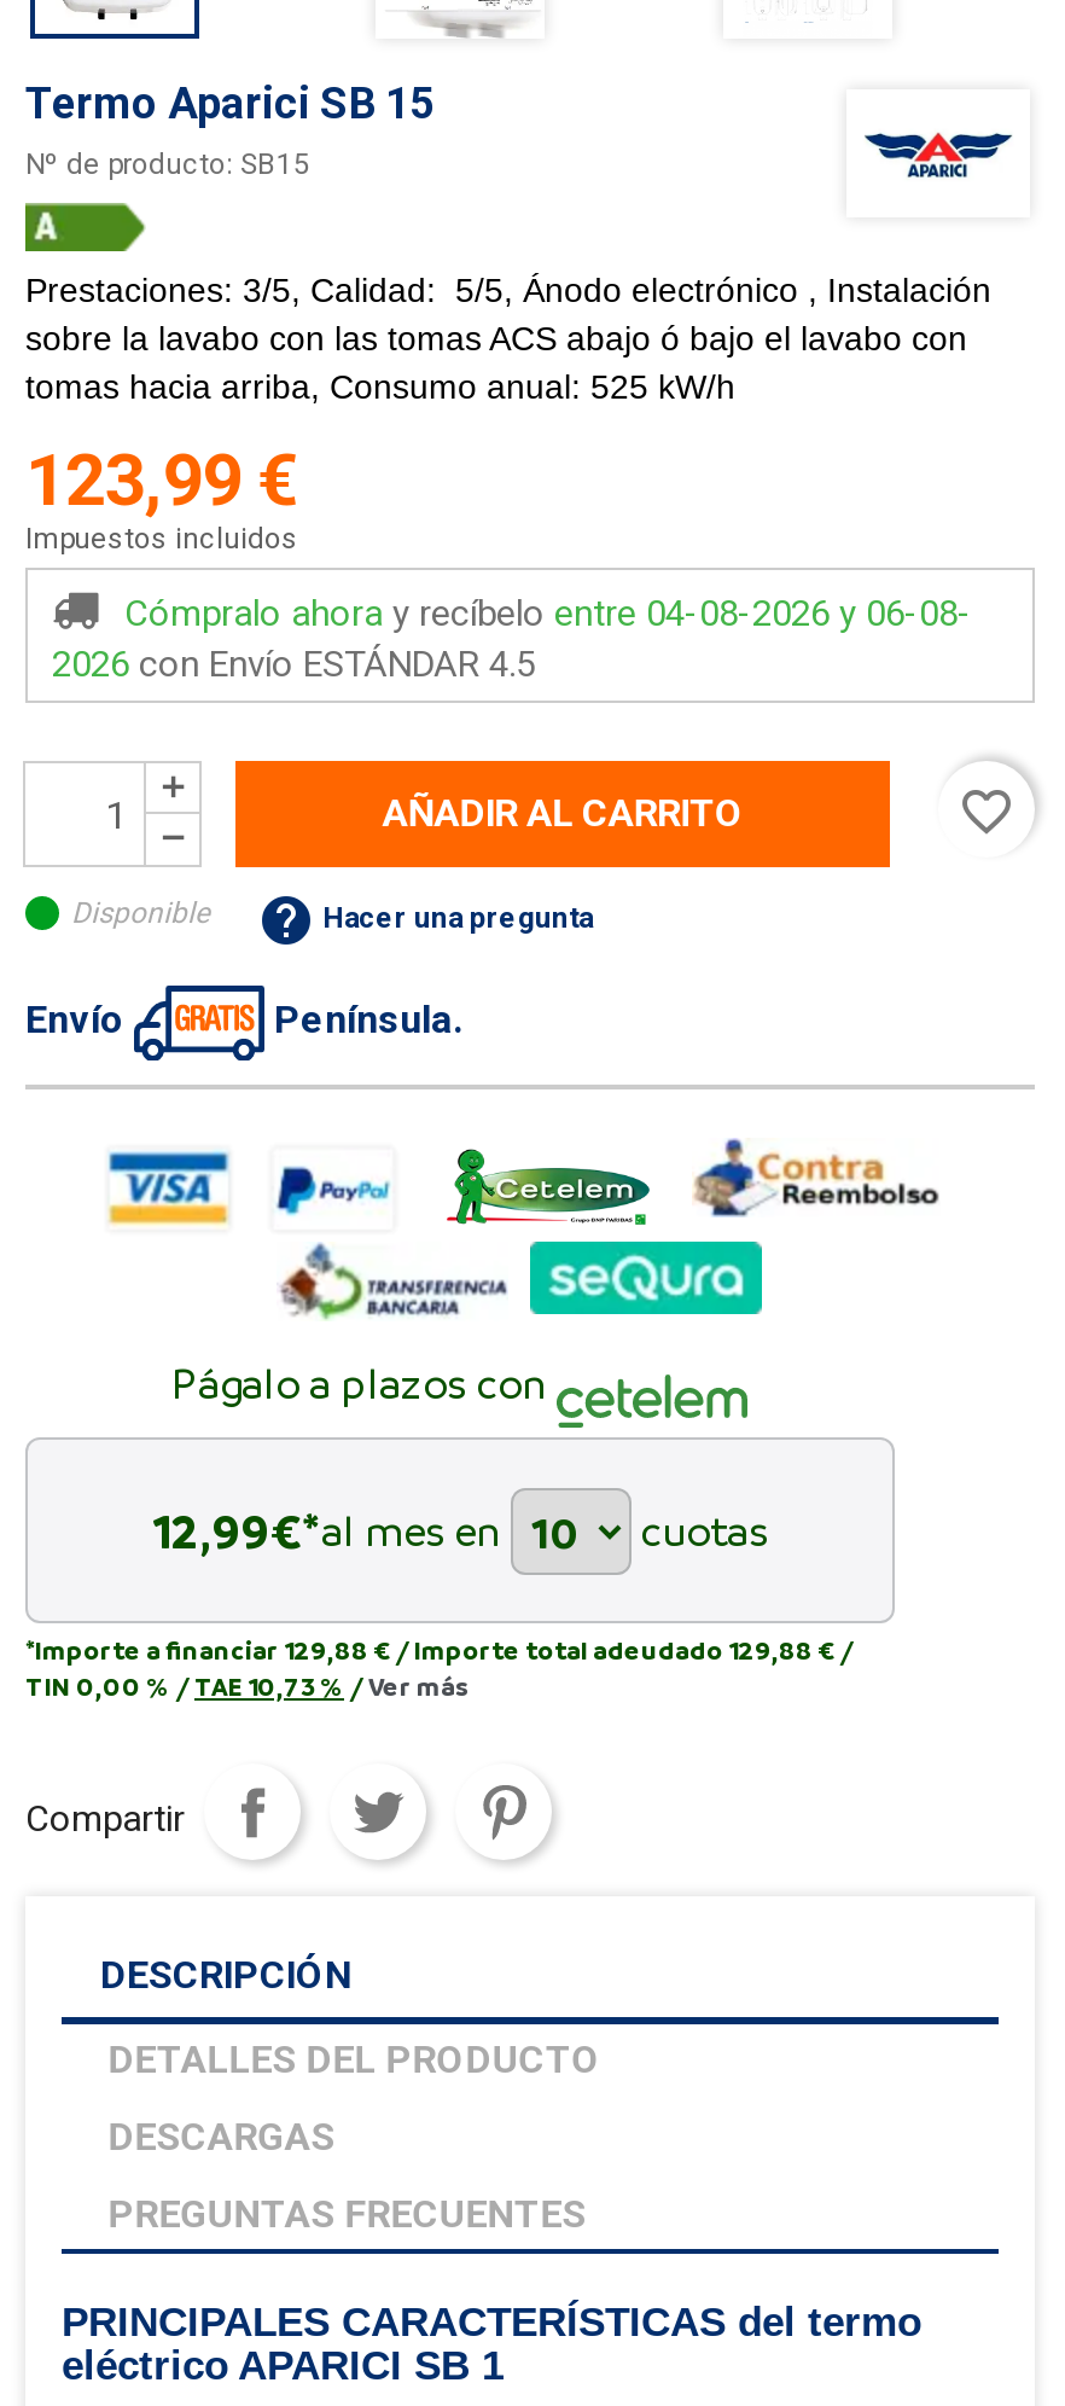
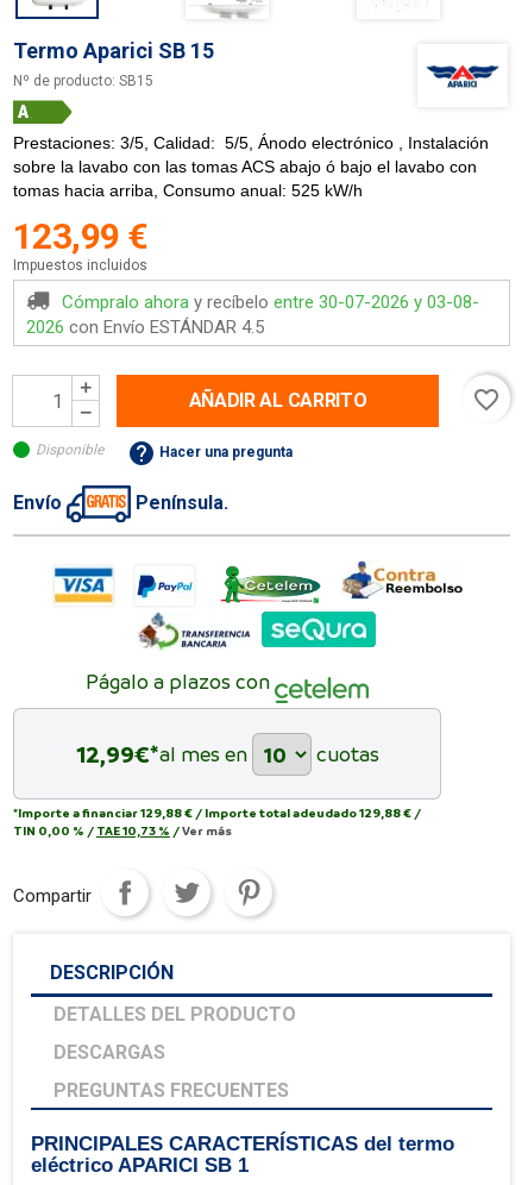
- Cómpralo ahora y recíbelo entre 04-08-2026 y 06-08-
+ Cómpralo ahora y recíbelo entre 30-07-2026 y 03-08-
